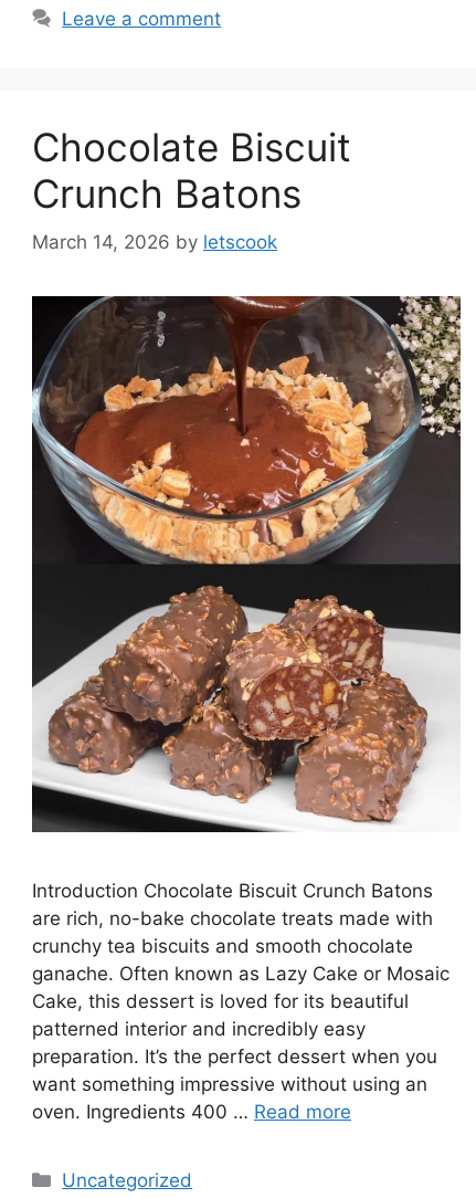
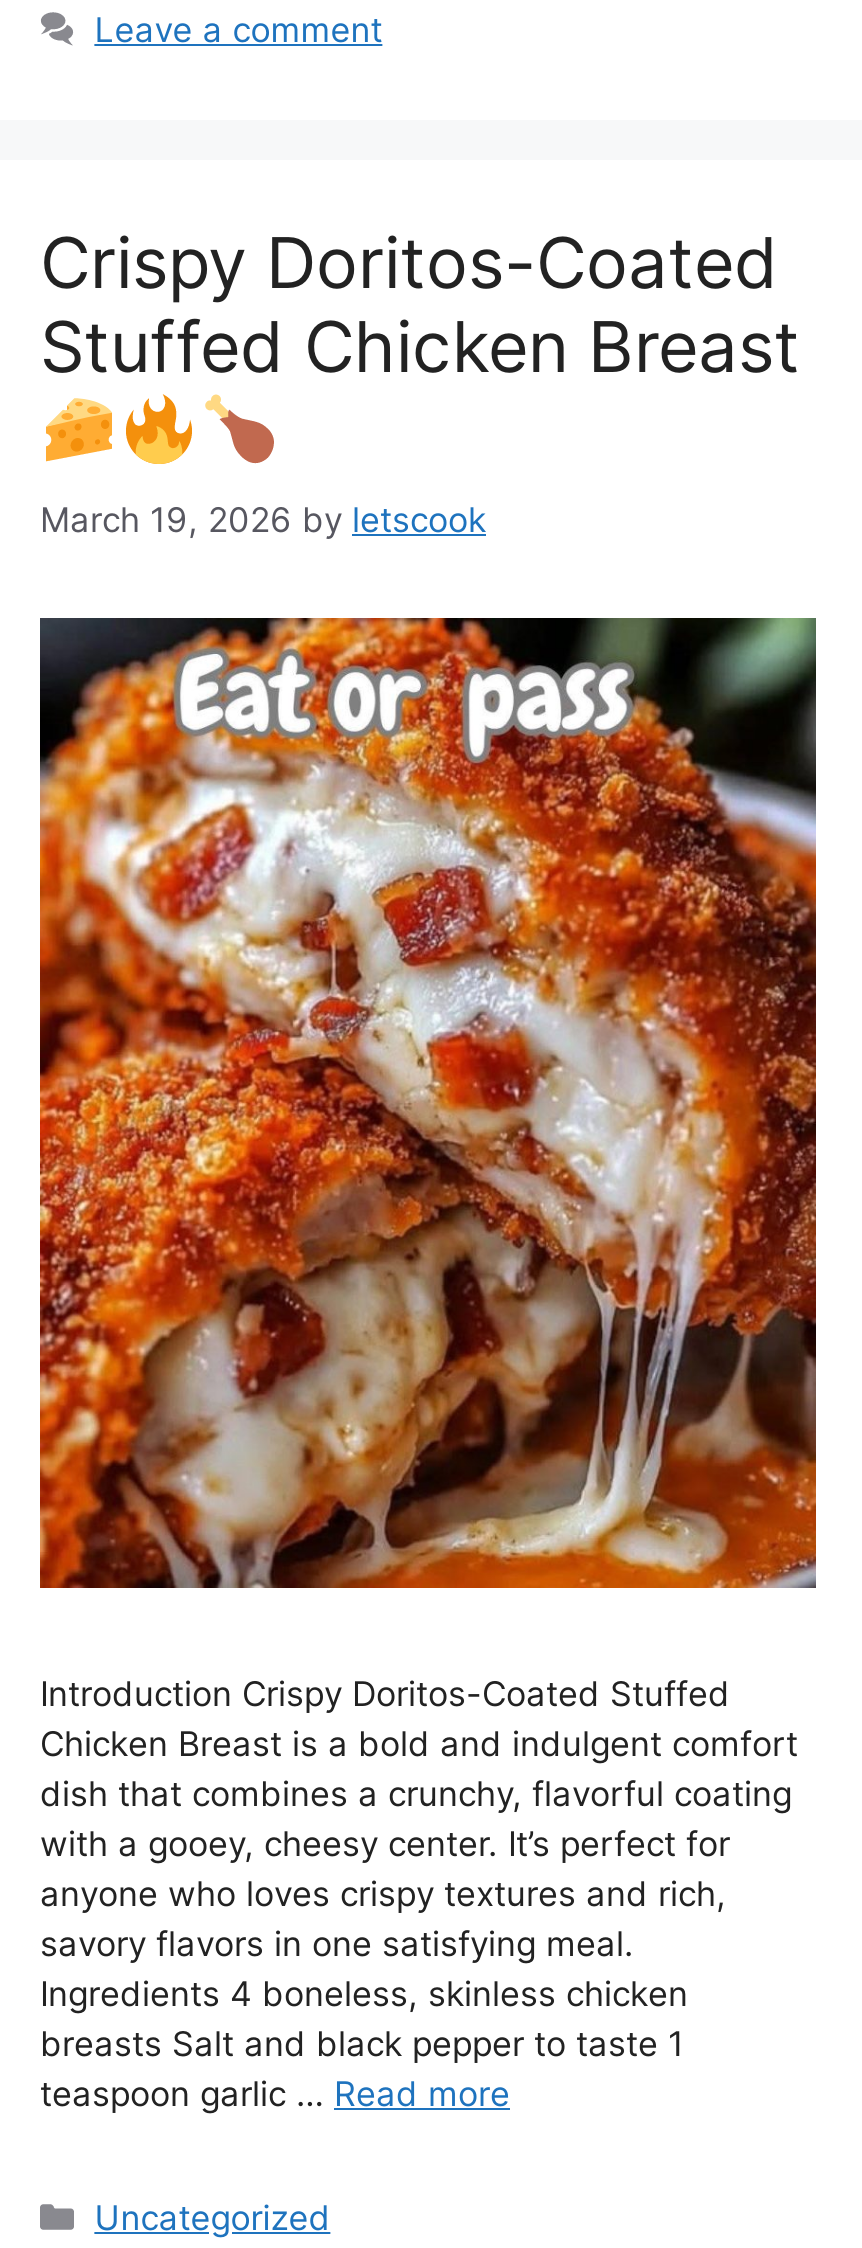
- Chocolate Biscuit
- Crunch Batons
- March 14, 2026 by letscook
+ Crispy Doritos-Coated
+ Stuffed Chicken Breast
+ March 19, 2026 by letscook

- [image]
+ [image]

- Introduction Chocolate Biscuit Crunch Batons
- are rich, no-bake chocolate treats made with
- crunchy tea biscuits and smooth chocolate
- ganache. Often known as Lazy Cake or Mosaic
- Cake, this dessert is loved for its beautiful
- patterned interior and incredibly easy
- preparation. It’s the perfect dessert when you
- want something impressive without using an
- oven. Ingredients 400 … Read more
+ Introduction Crispy Doritos-Coated Stuffed
+ Chicken Breast is a bold and indulgent comfort
+ dish that combines a crunchy, flavorful coating
+ with a gooey, cheesy center. It’s perfect for
+ anyone who loves crispy textures and rich,
+ savory flavors in one satisfying meal.
+ Ingredients 4 boneless, skinless chicken
+ breasts Salt and black pepper to taste 1
+ teaspoon garlic … Read more
